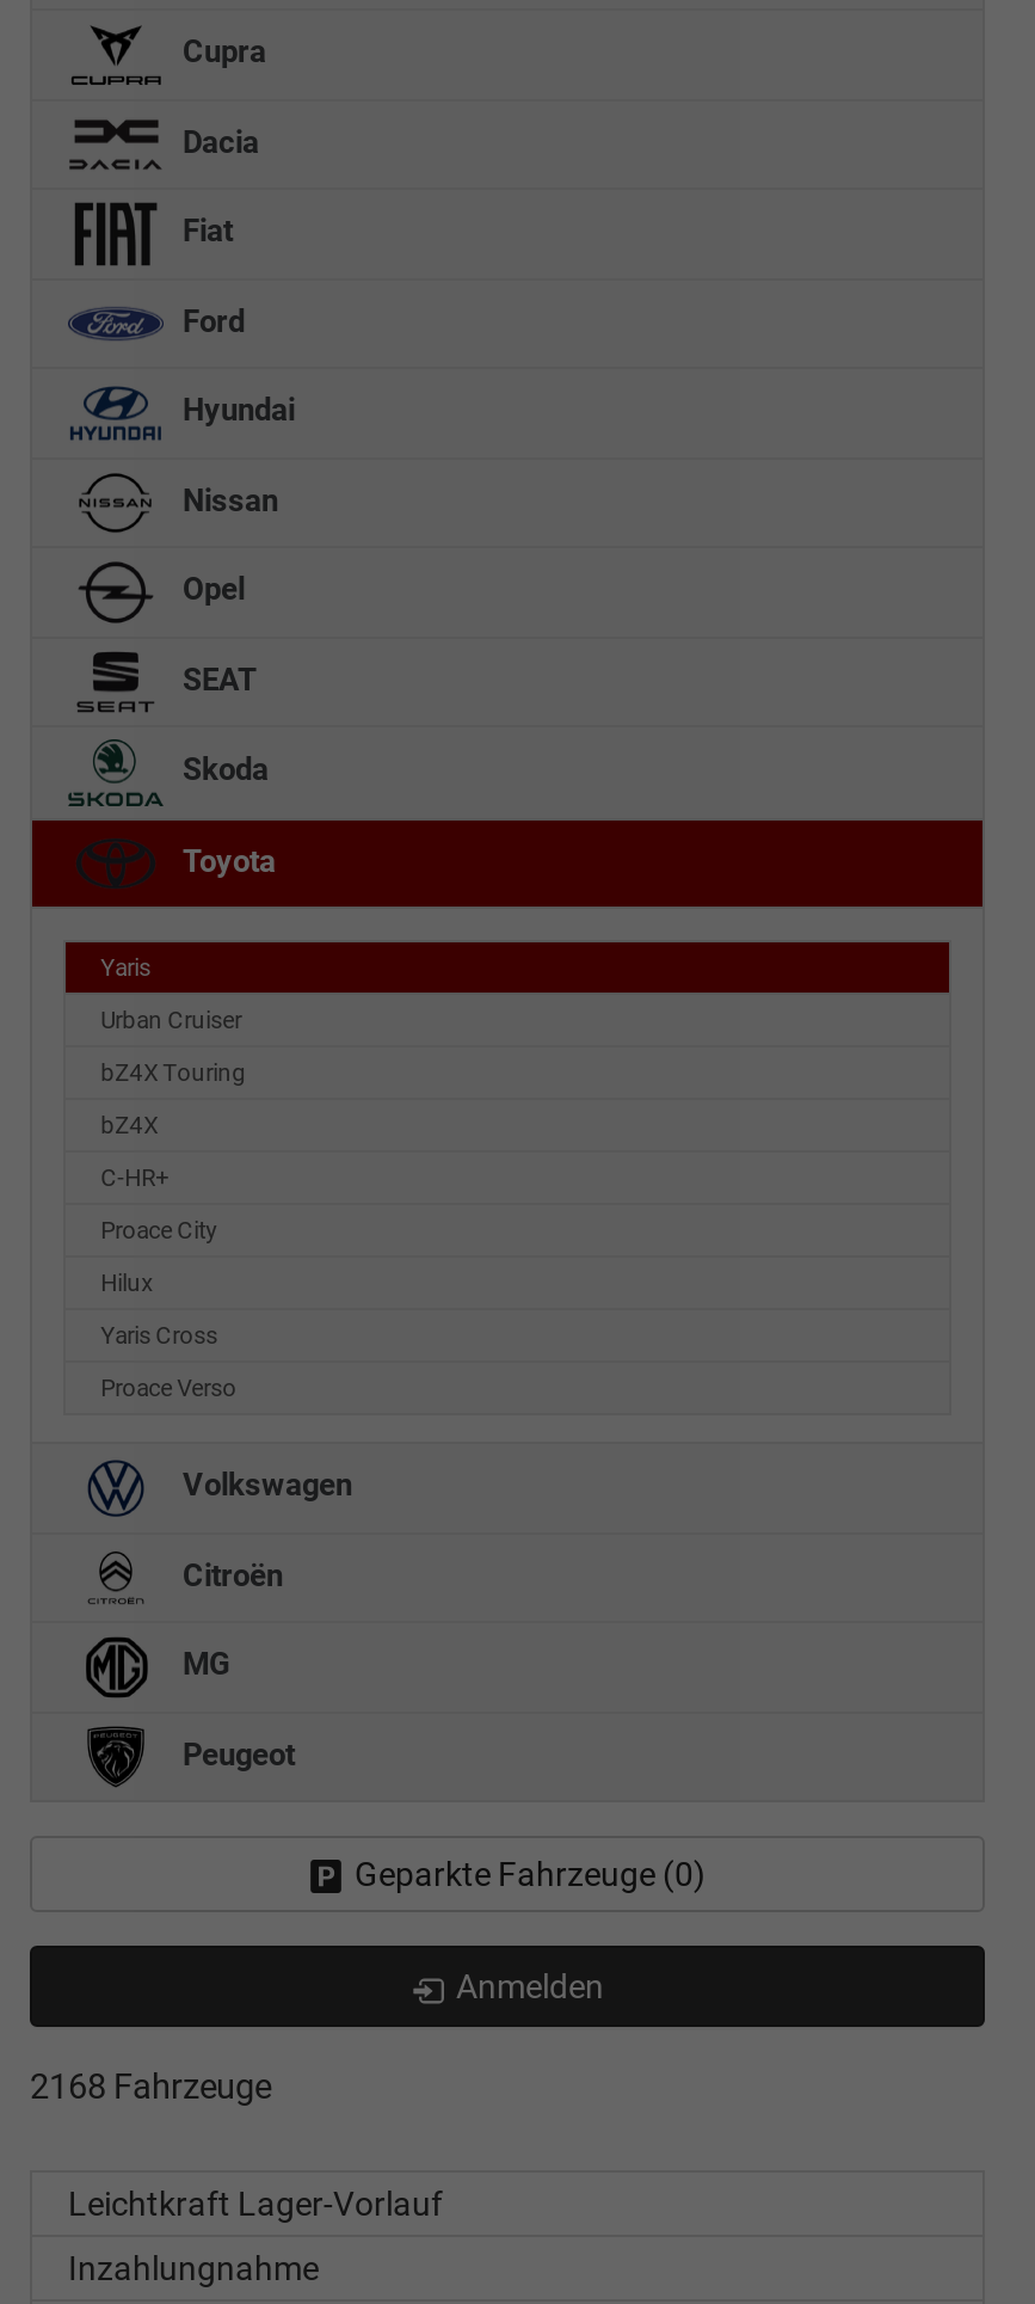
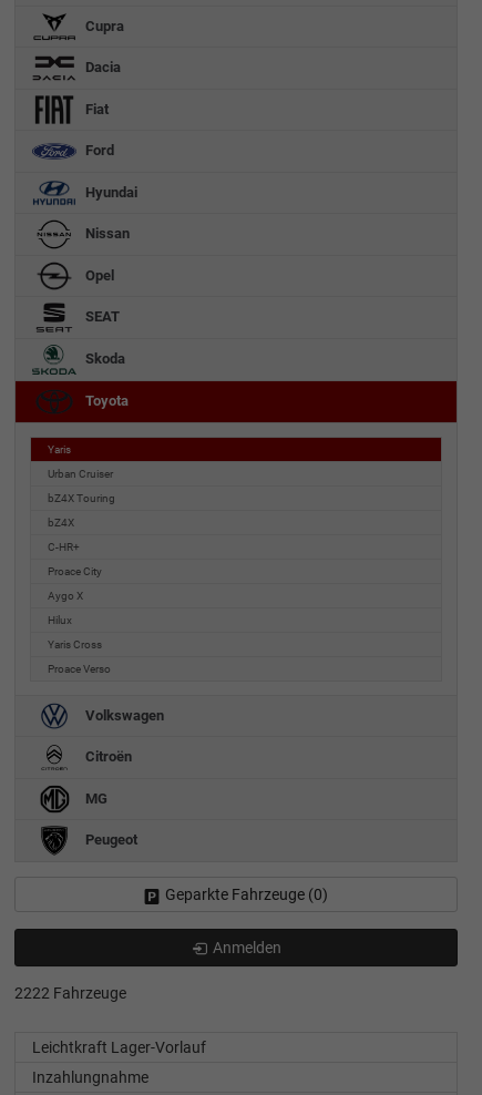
+ Aygo X

- 2168 Fahrzeuge
+ 2222 Fahrzeuge
